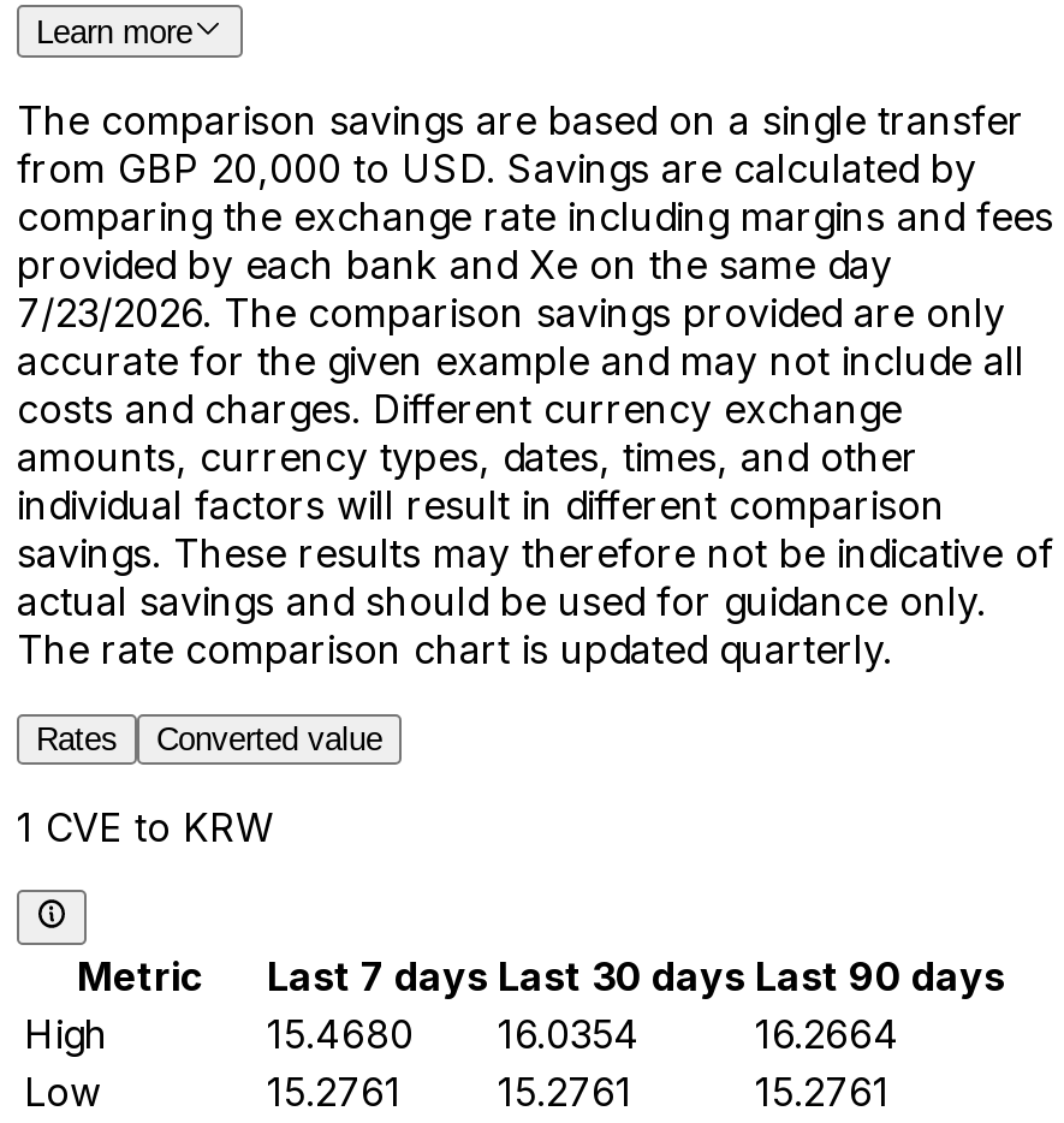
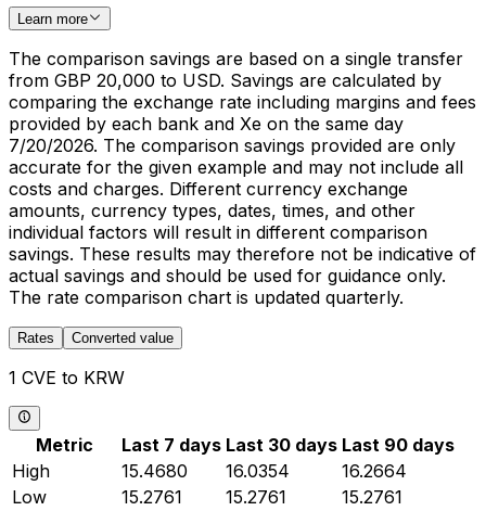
- 7/23/2026. The comparison savings provided are only
+ 7/20/2026. The comparison savings provided are only
